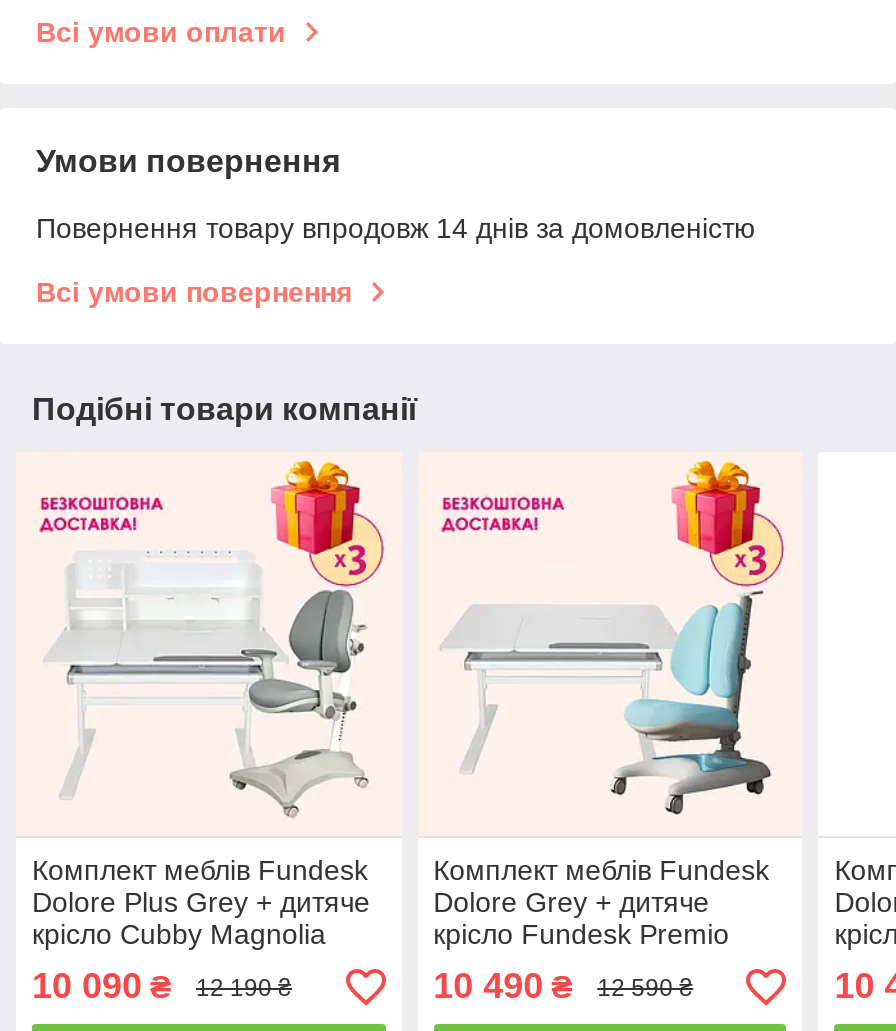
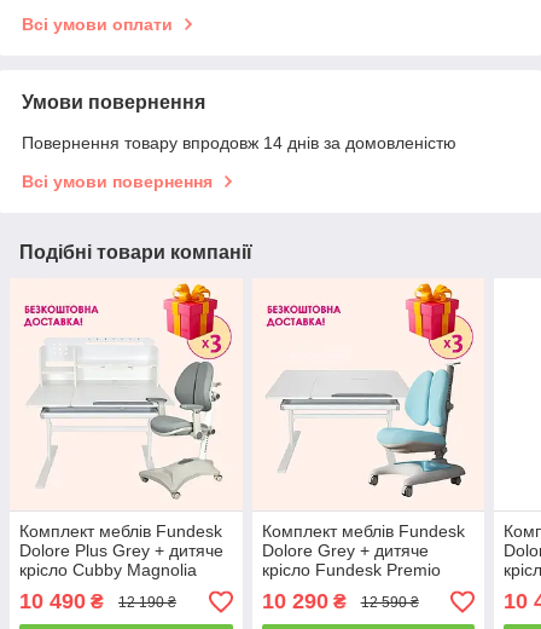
- 10 090 ₴
+ 10 490 ₴

- 10 490 ₴
+ 10 290 ₴
